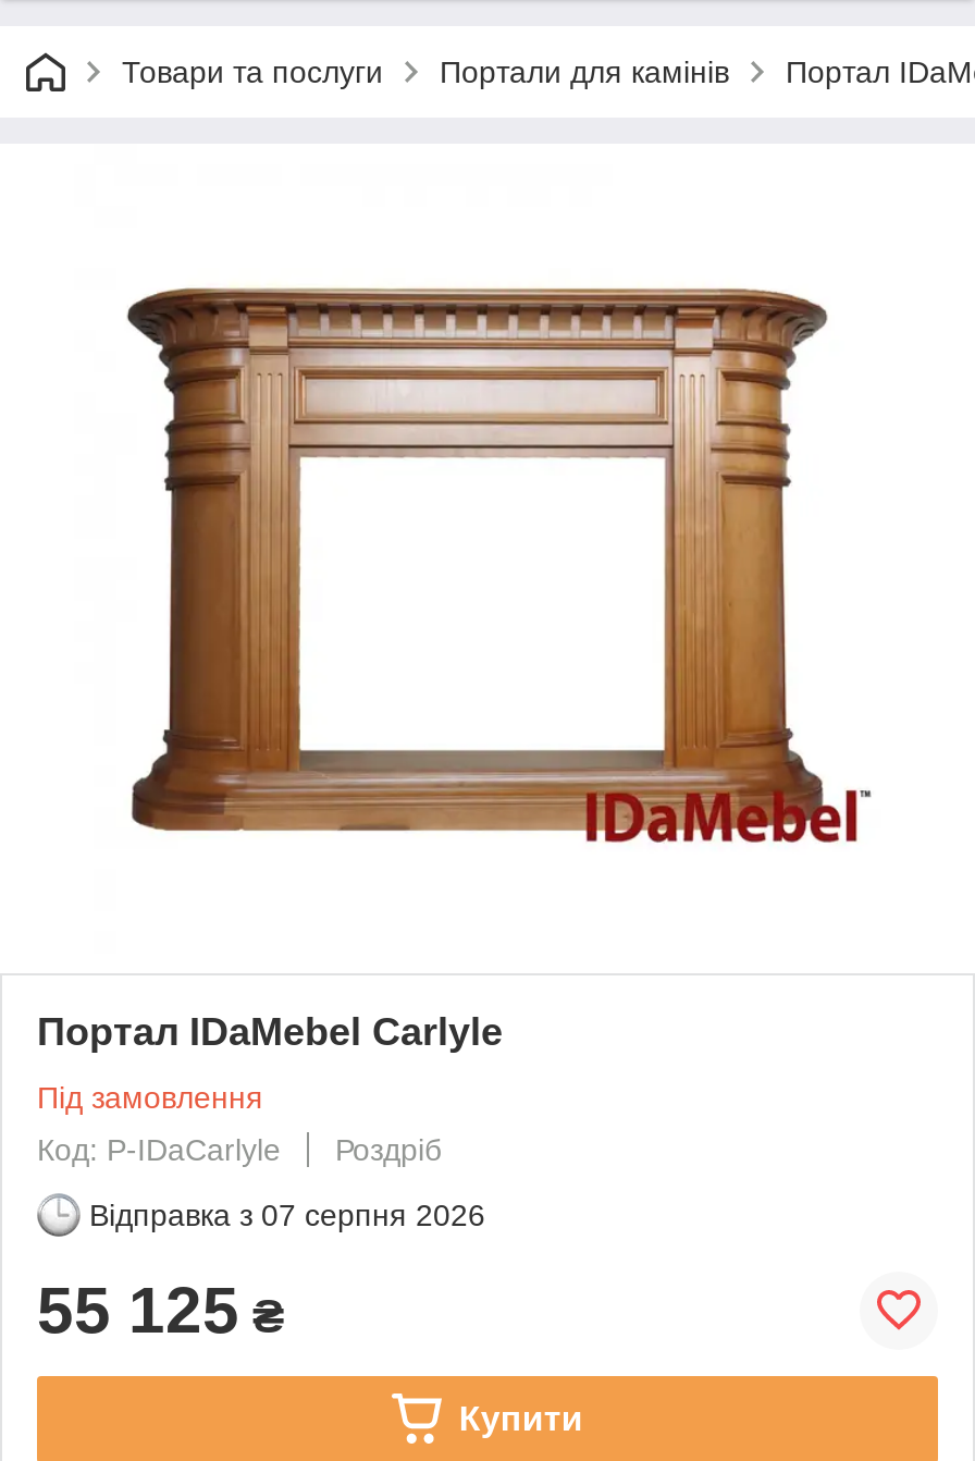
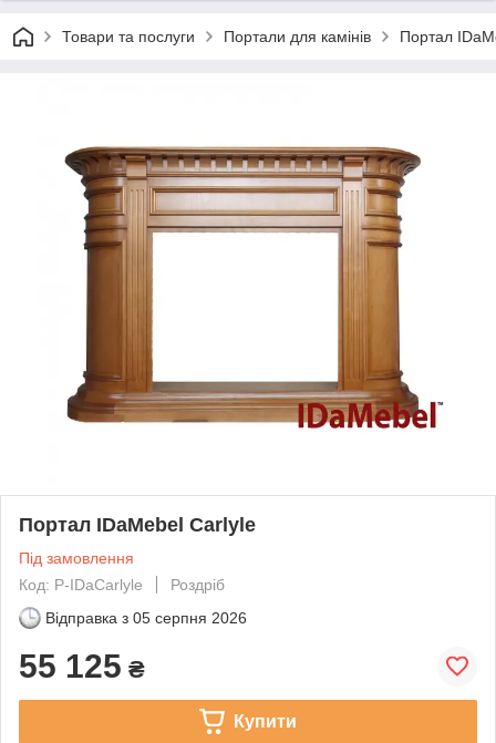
- Відправка з 07 серпня 2026
+ Відправка з 05 серпня 2026
